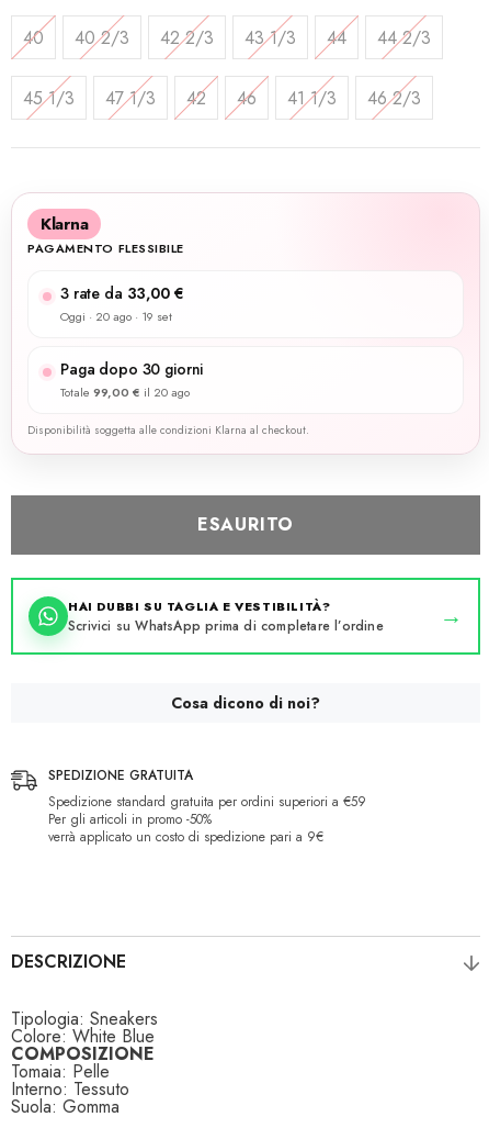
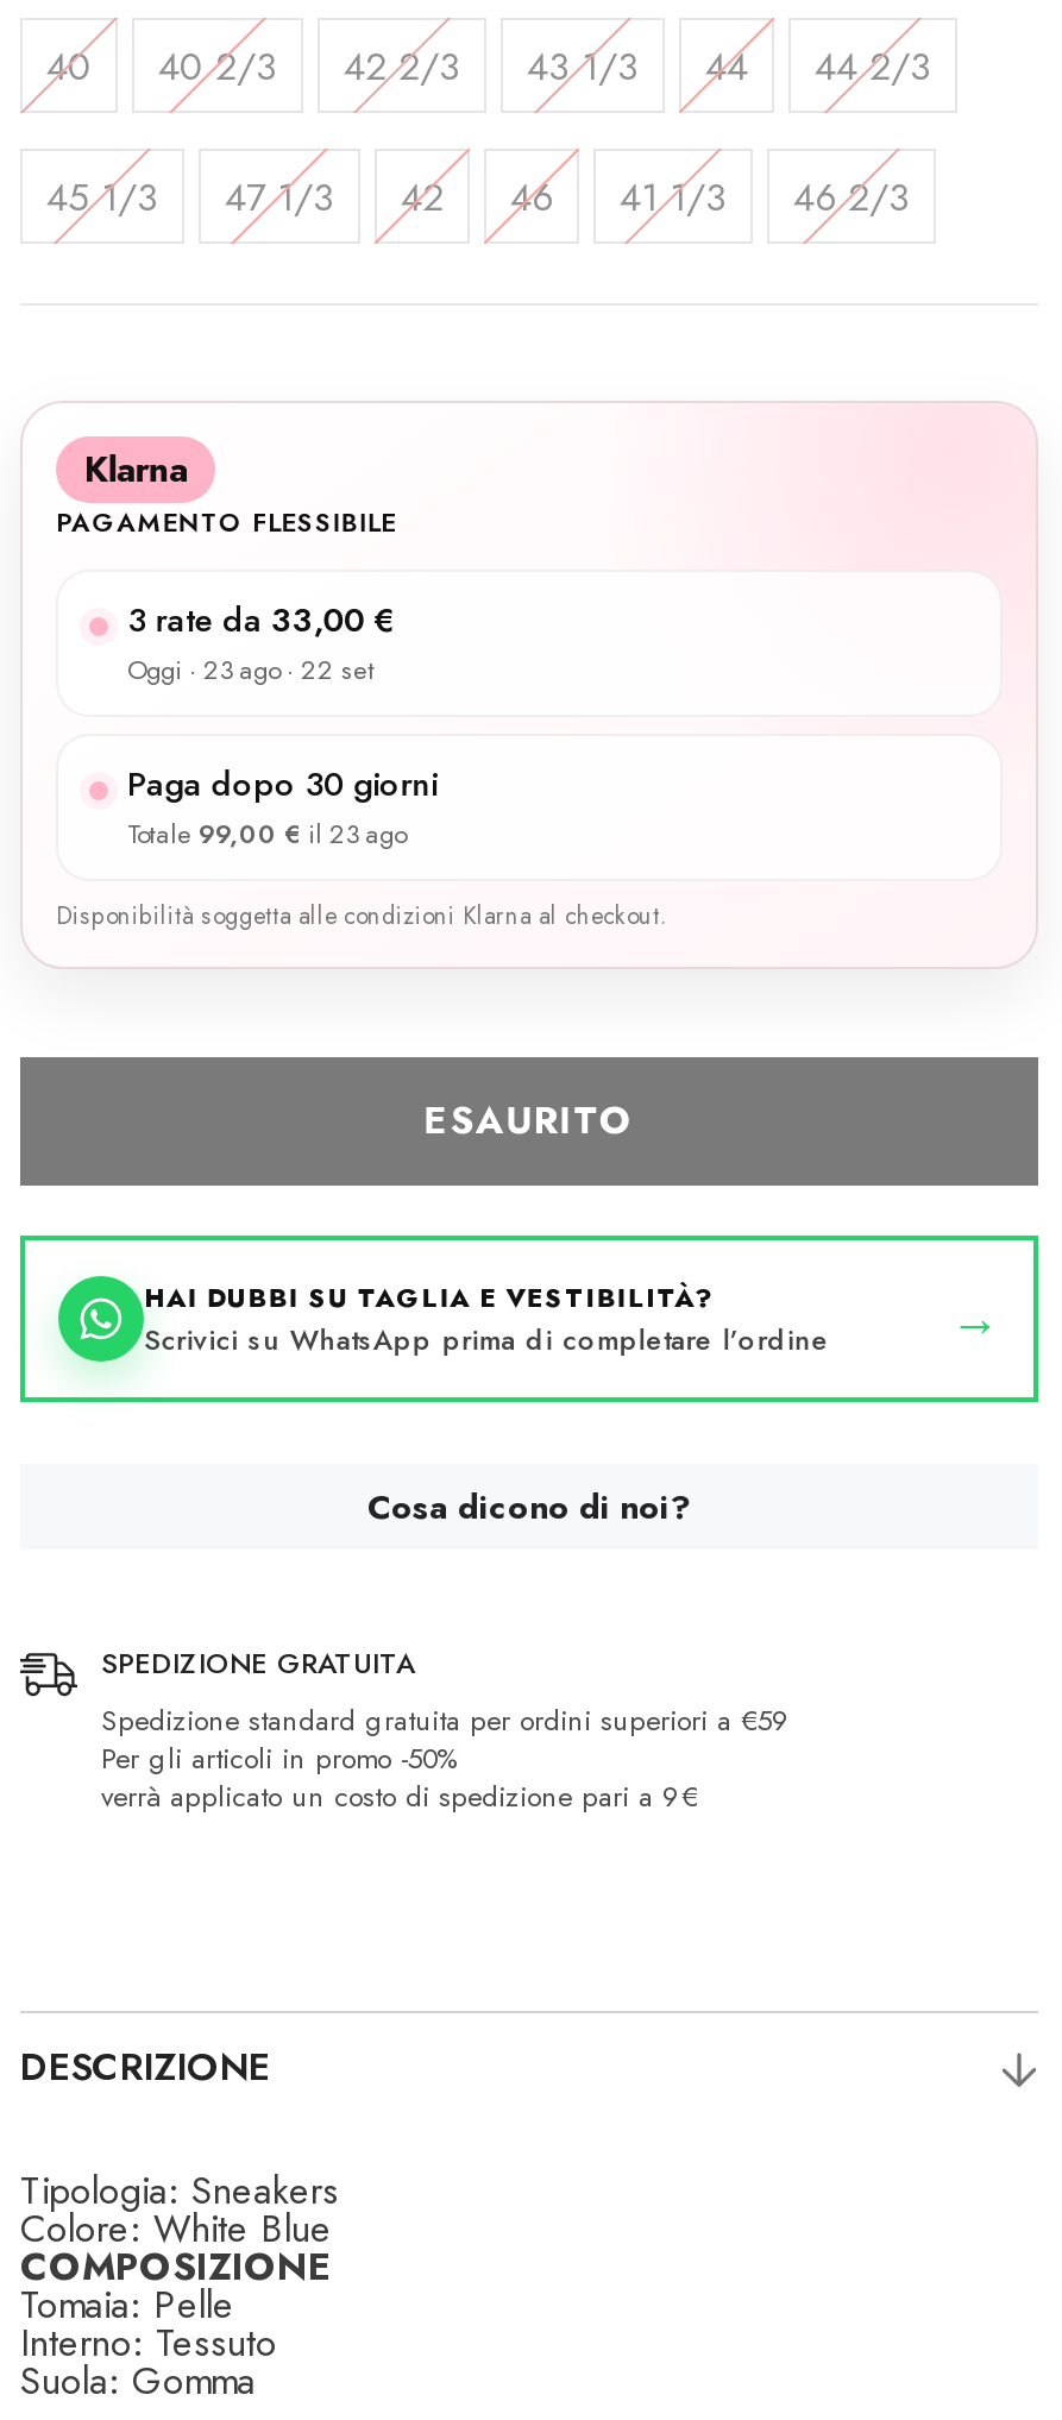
- Oggi · 20 ago · 19 set
+ Oggi · 23 ago · 22 set

- Totale 99,00 €il 20 ago
+ Totale 99,00 €il 23 ago
